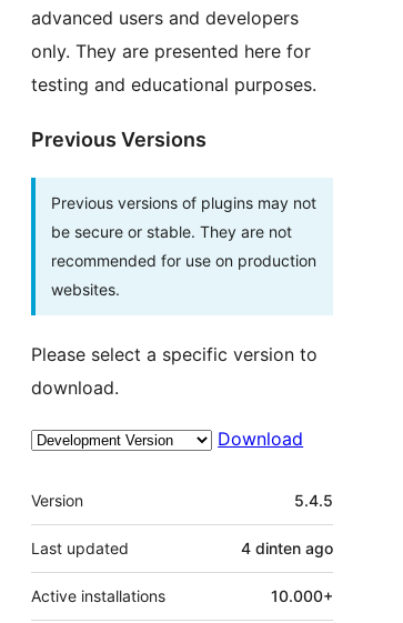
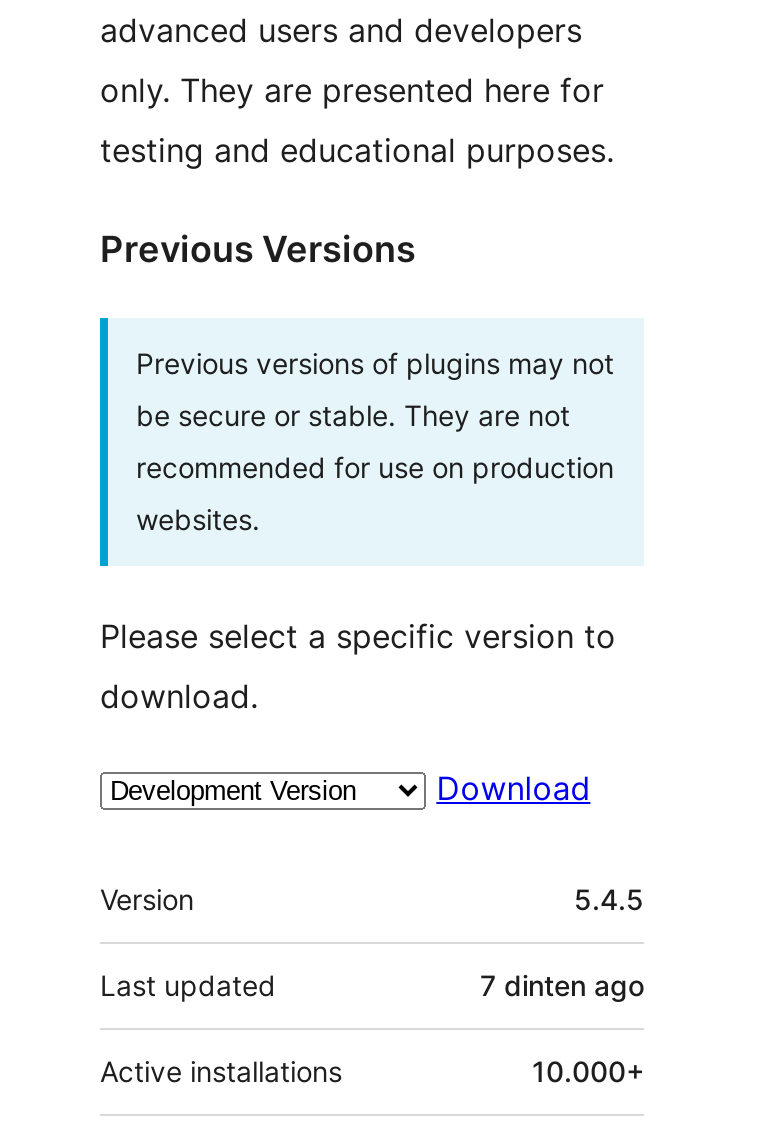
- 4 dinten ago
+ 7 dinten ago
